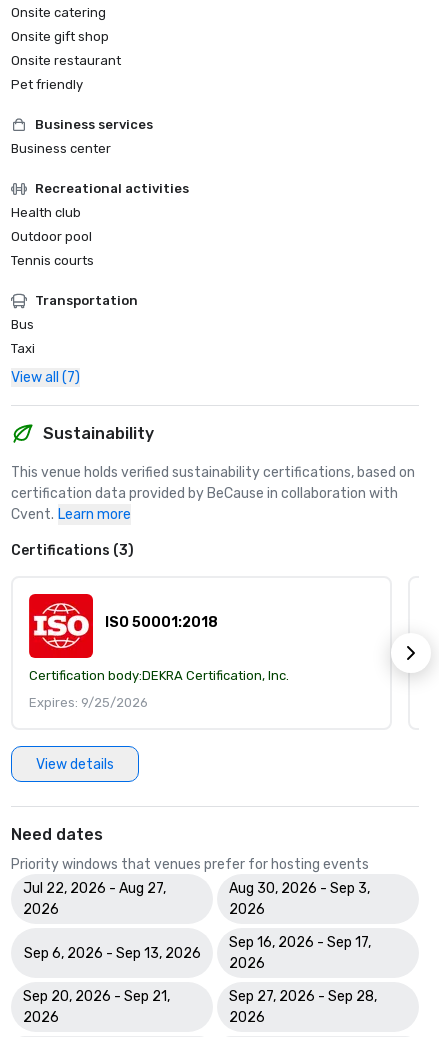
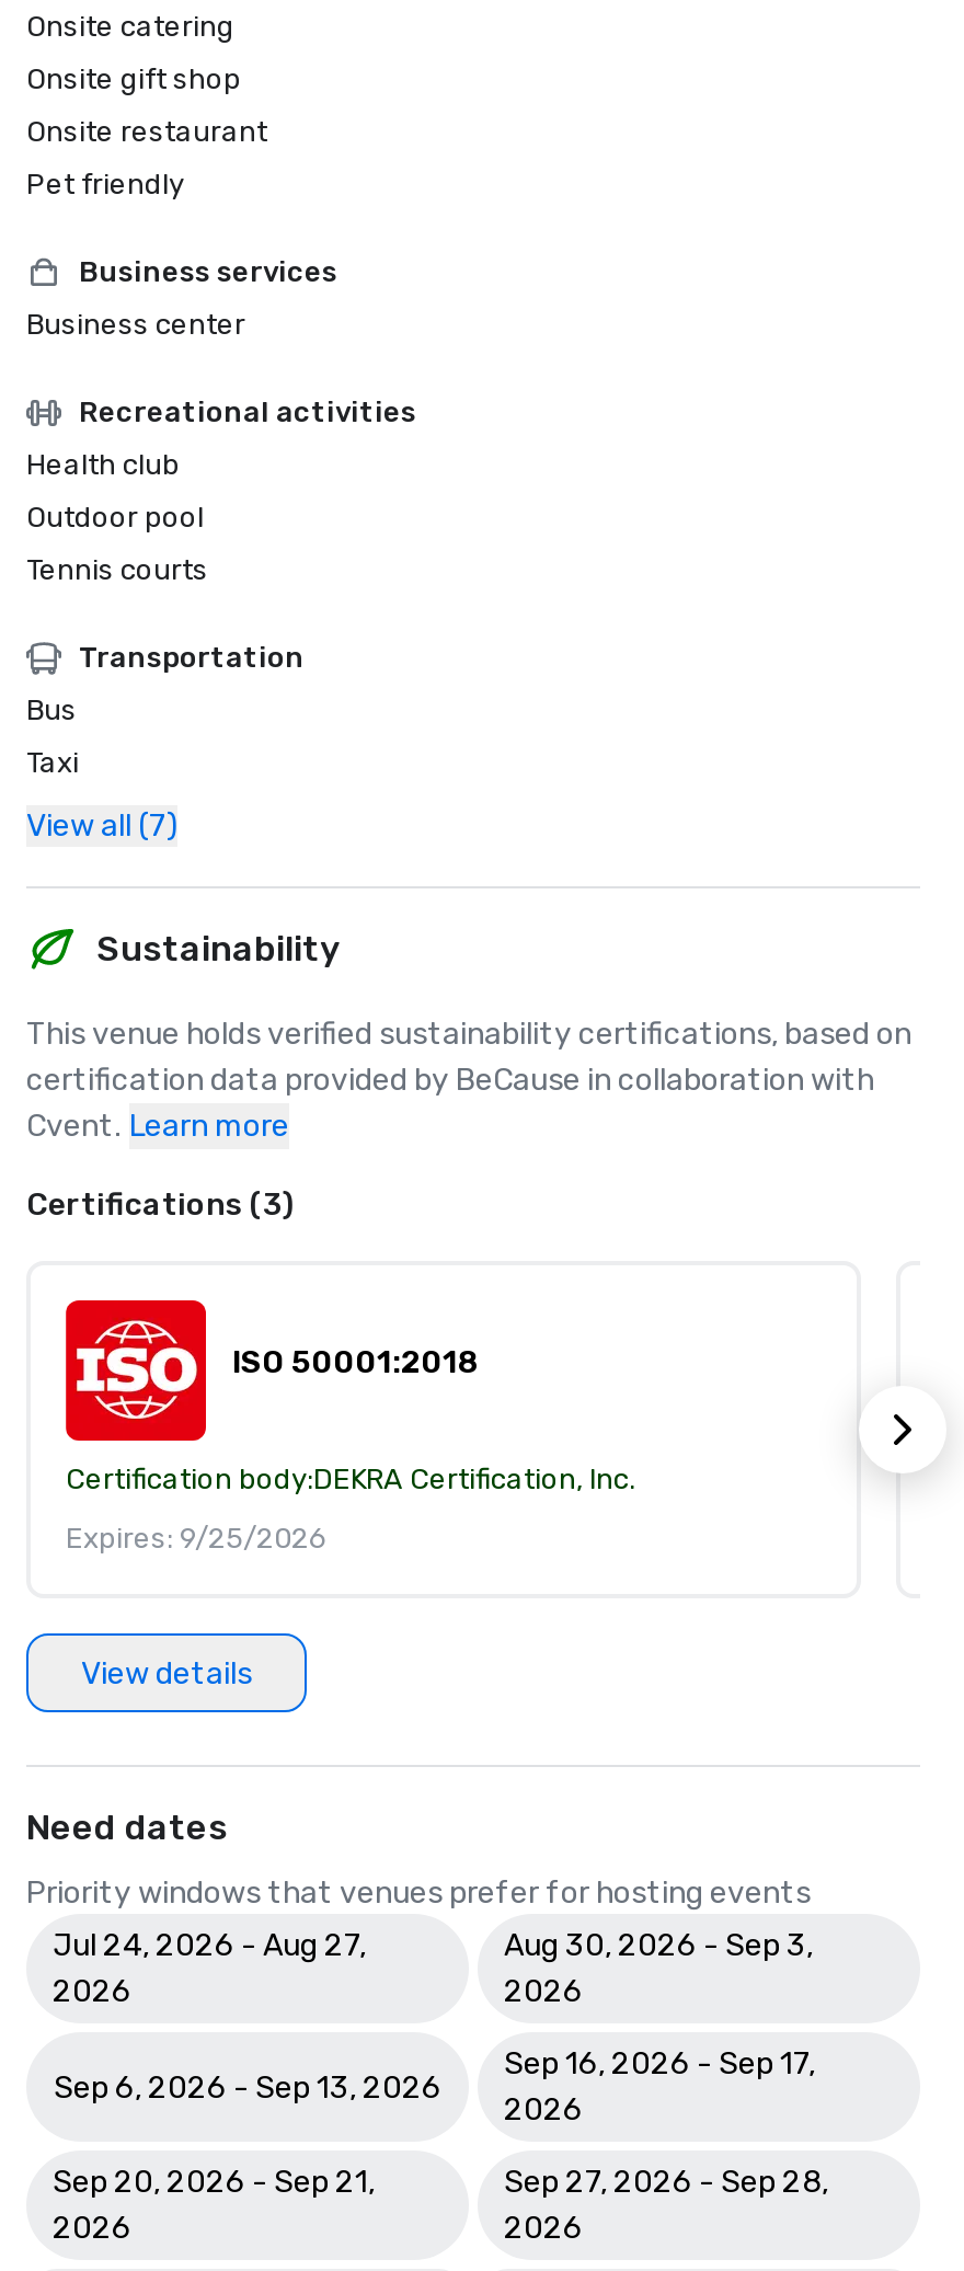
- Jul 22, 2026 - Aug 27,
+ Jul 24, 2026 - Aug 27,
